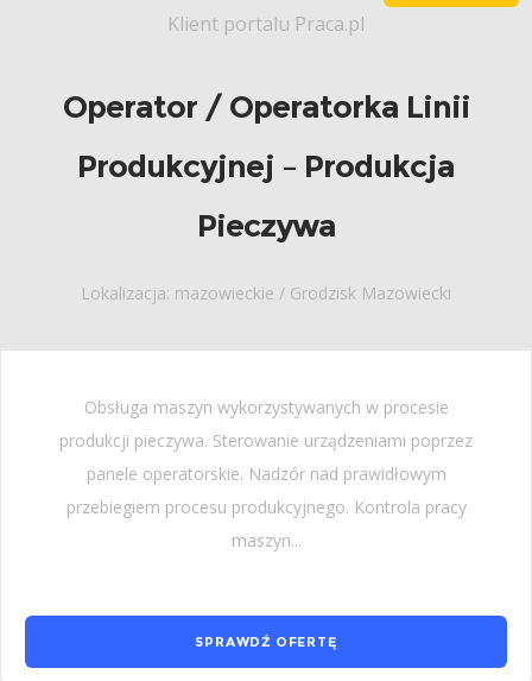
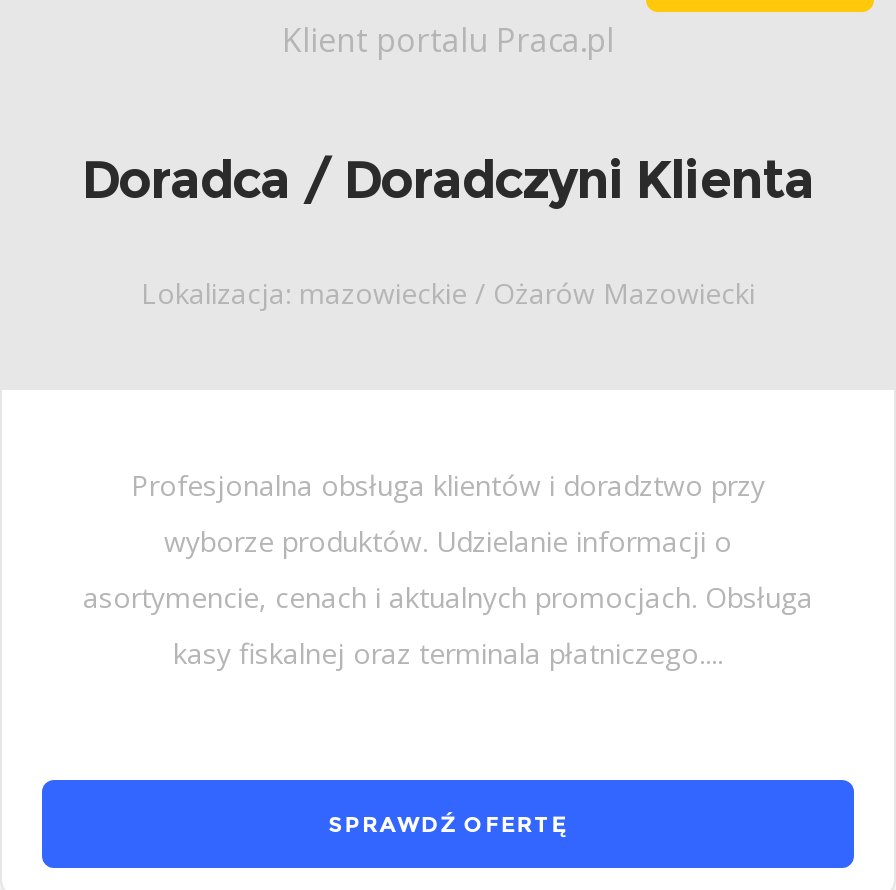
- Operator / Operatorka Linii
- Produkcyjnej – Produkcja
- Pieczywa
- Lokalizacja: mazowieckie / Grodzisk Mazowiecki
+ Doradca / Doradczyni Klienta
+ Lokalizacja: mazowieckie / Ożarów Mazowiecki

- Obsługa maszyn wykorzystywanych w procesie
- produkcji pieczywa. Sterowanie urządzeniami poprzez
- panele operatorskie. Nadzór nad prawidłowym
- przebiegiem procesu produkcyjnego. Kontrola pracy
- maszyn...
+ Profesjonalna obsługa klientów i doradztwo przy
+ wyborze produktów. Udzielanie informacji o
+ asortymencie, cenach i aktualnych promocjach. Obsługa
+ kasy fiskalnej oraz terminala płatniczego....
